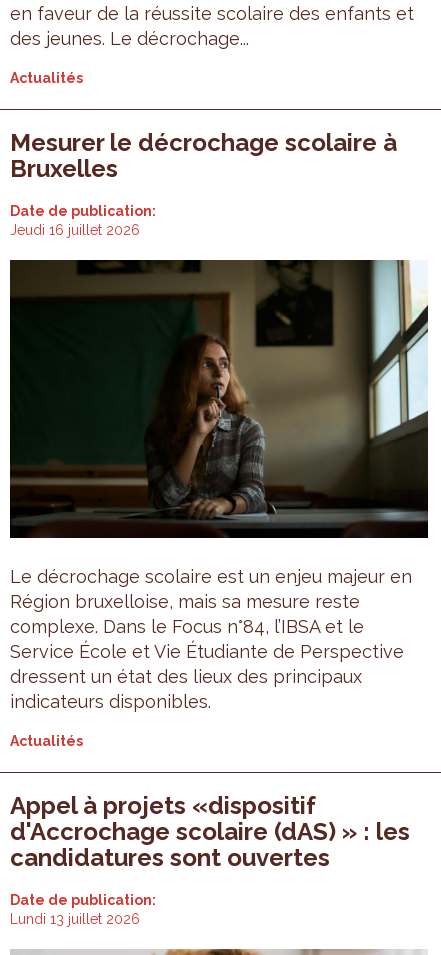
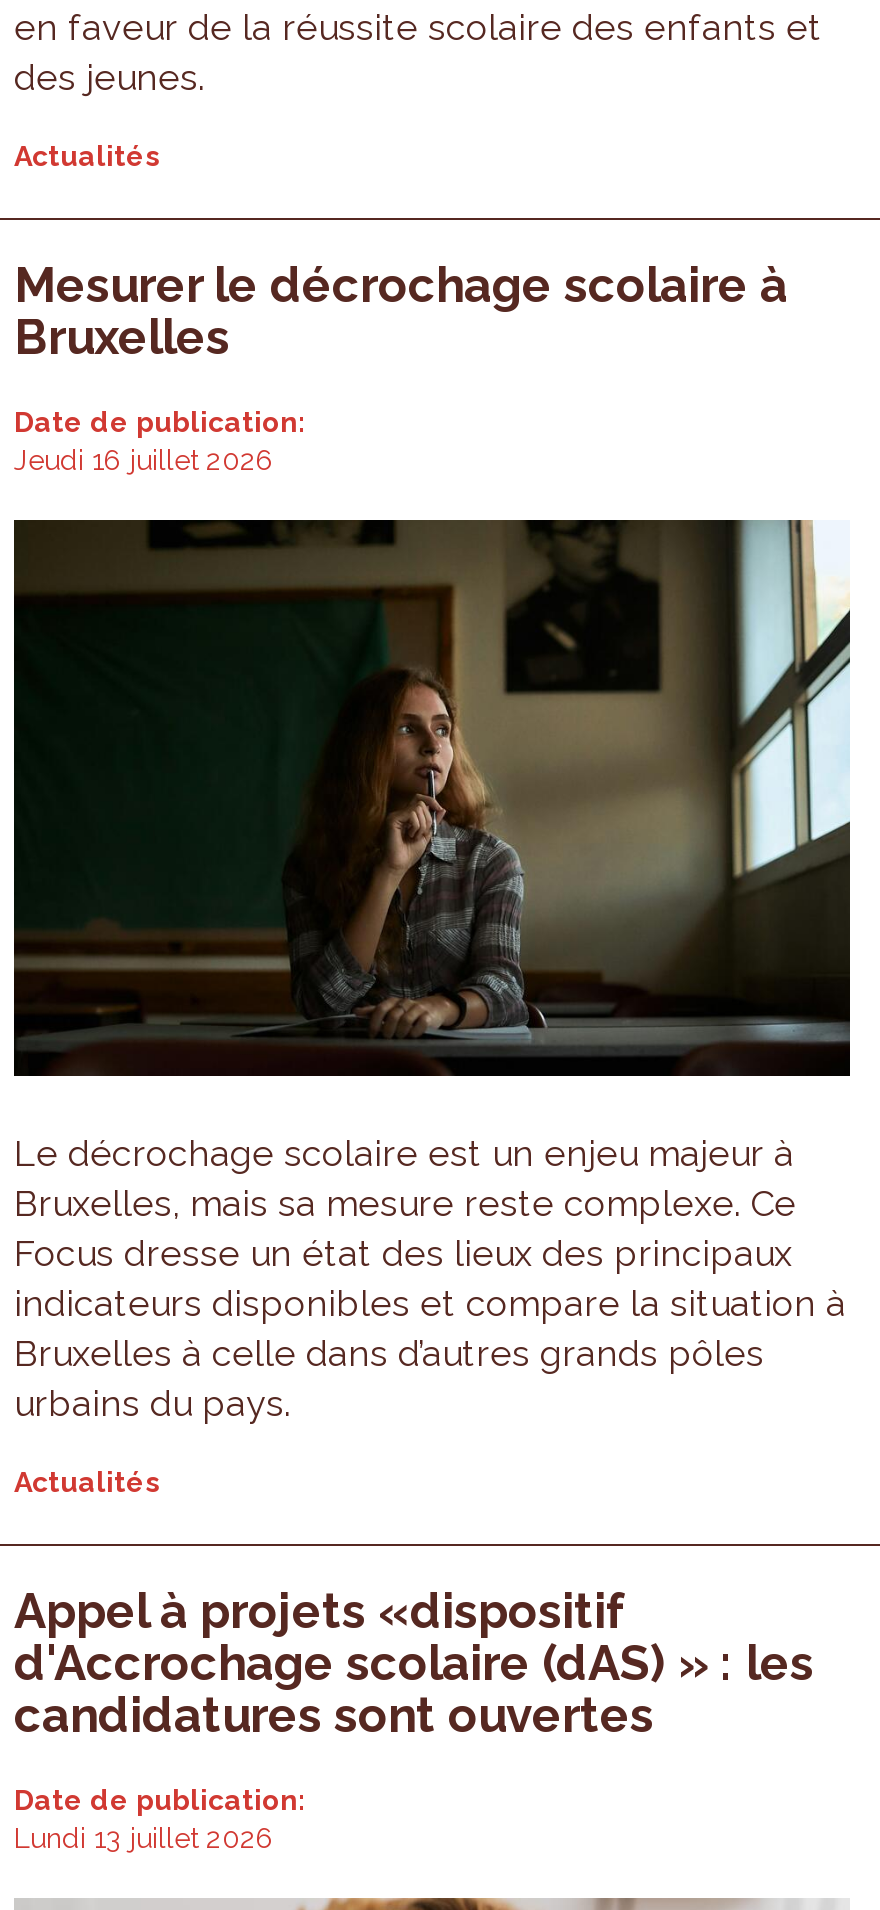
- des jeunes. Le décrochage...
+ des jeunes.

- Le décrochage scolaire est un enjeu majeur en
- Région bruxelloise, mais sa mesure reste
- complexe. Dans le Focus n°84, l’IBSA et le
- Service École et Vie Étudiante de Perspective
- dressent un état des lieux des principaux
- indicateurs disponibles.
+ Le décrochage scolaire est un enjeu majeur à
+ Bruxelles, mais sa mesure reste complexe. Ce
+ Focus dresse un état des lieux des principaux
+ indicateurs disponibles et compare la situation à
+ Bruxelles à celle dans d’autres grands pôles
+ urbains du pays.
